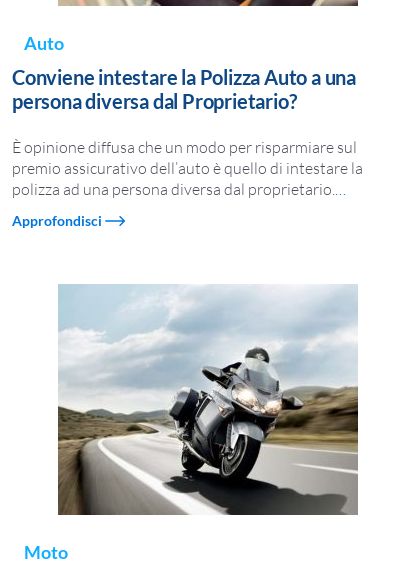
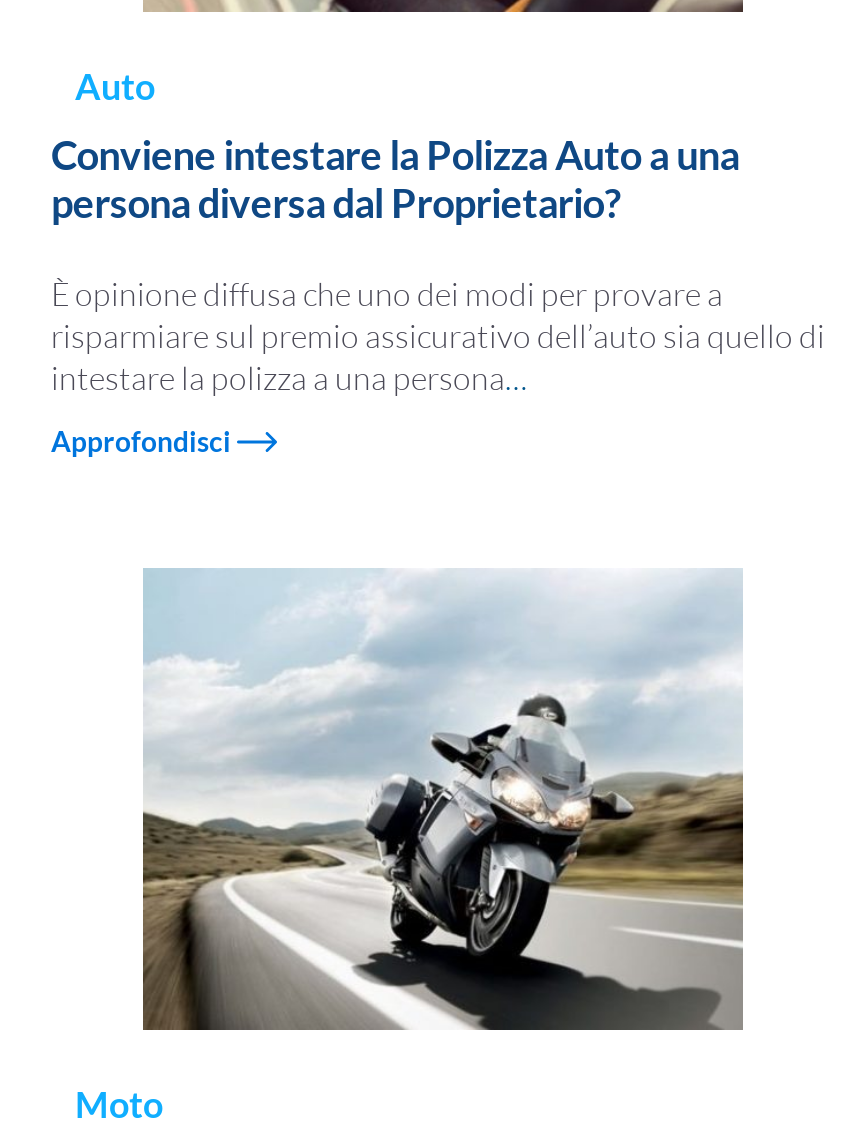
- È opinione diffusa che un modo per risparmiare sul
- premio assicurativo dell’auto è quello di intestare la
- polizza ad una persona diversa dal proprietario.…
+ È opinione diffusa che uno dei modi per provare a
+ risparmiare sul premio assicurativo dell’auto sia quello di
+ intestare la polizza a una persona…
